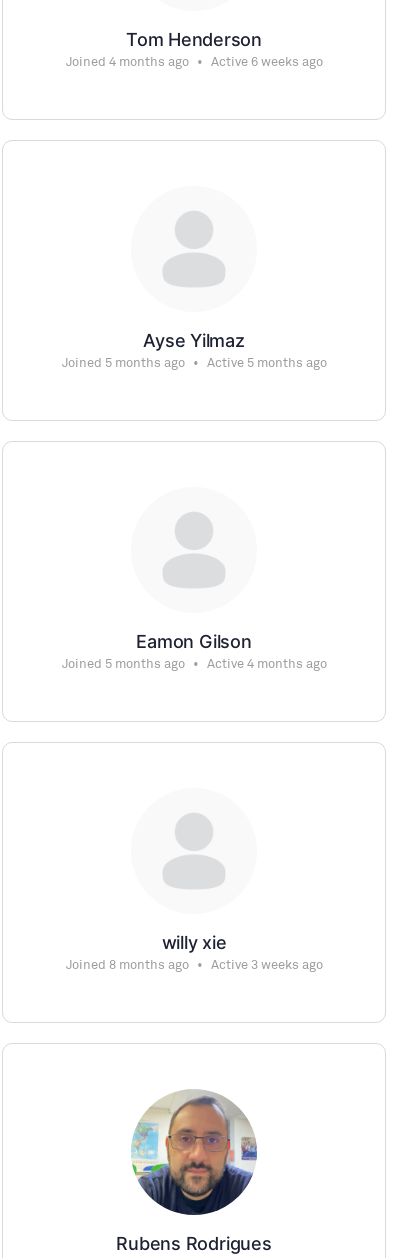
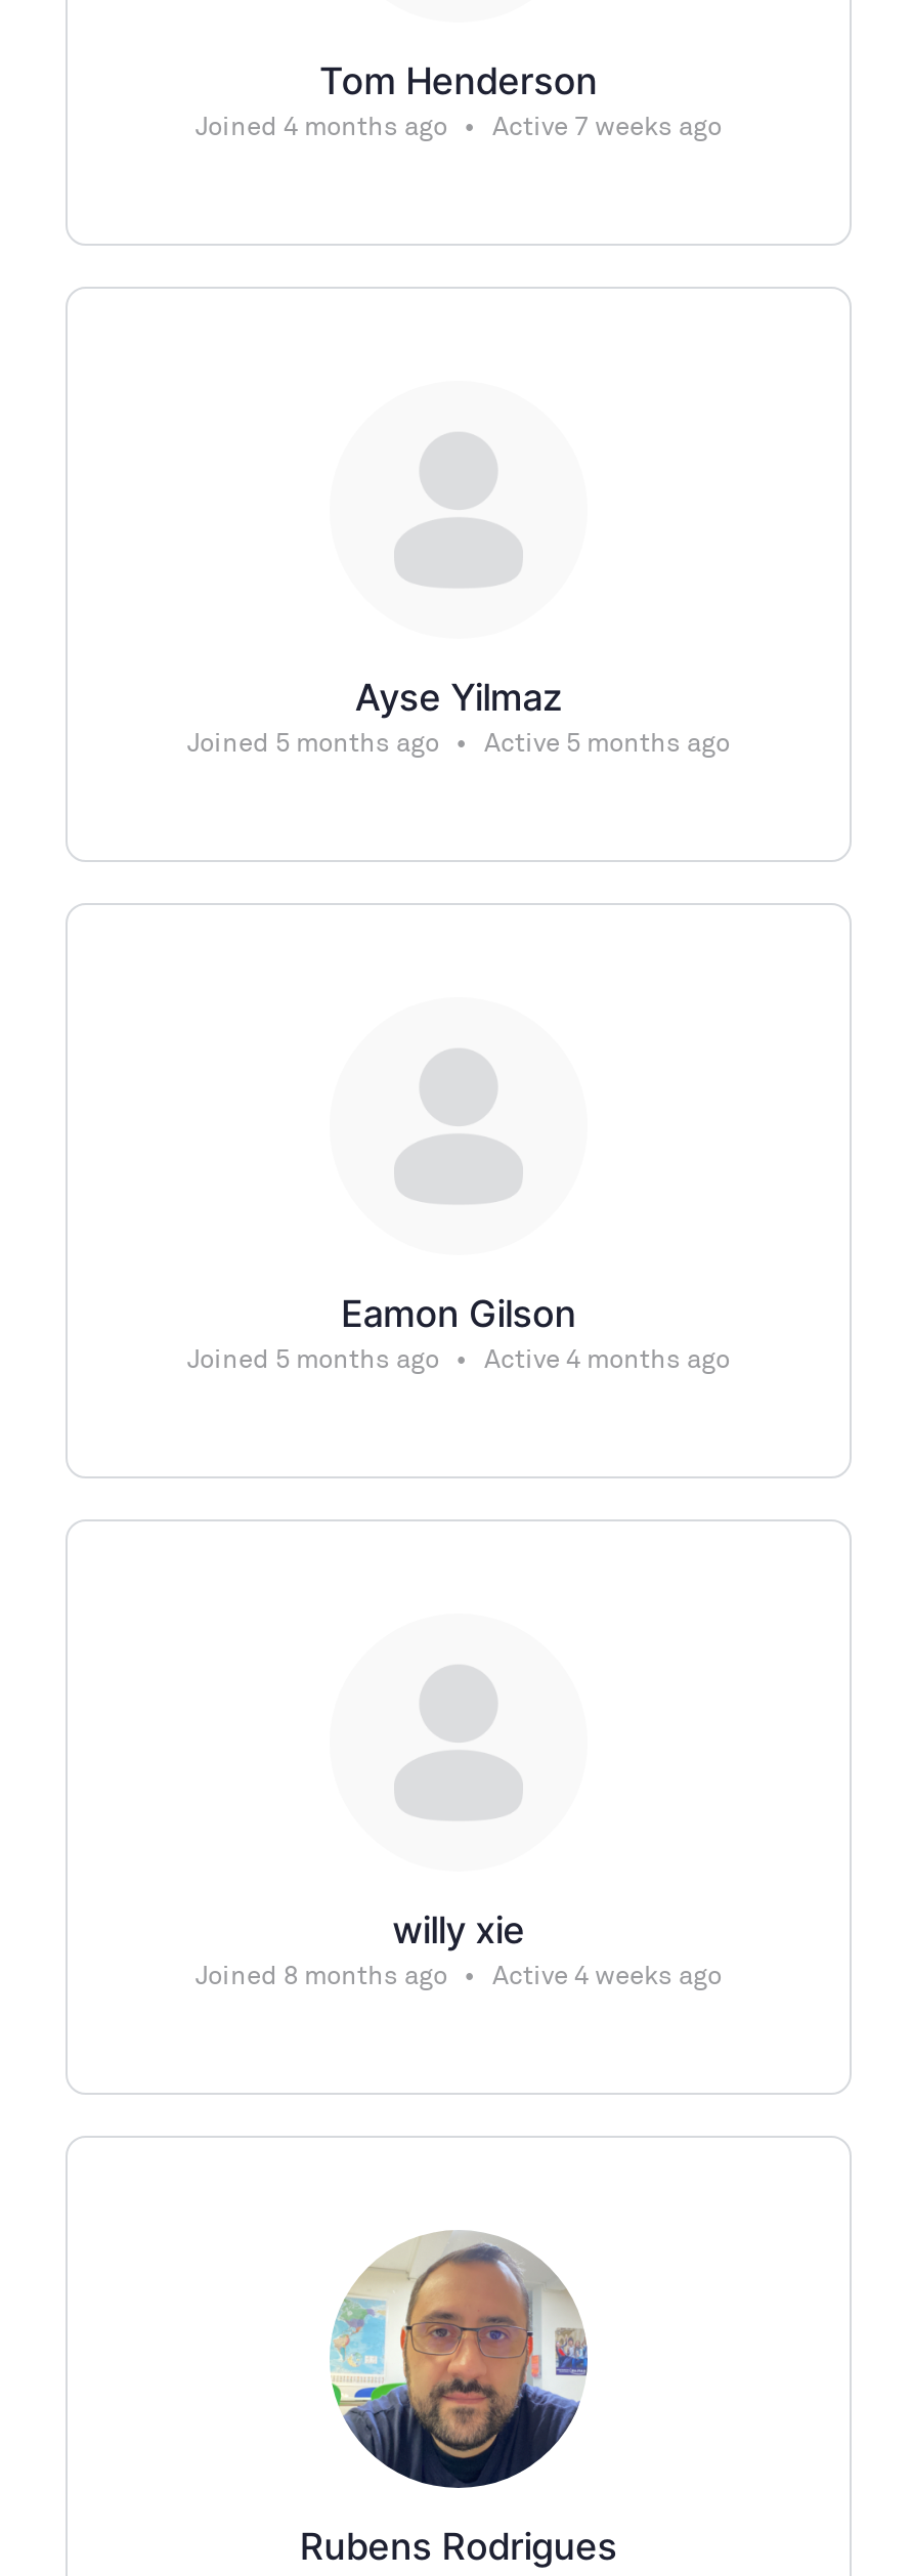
- Joined 4 months ago • Active 6 weeks ago
+ Joined 4 months ago • Active 7 weeks ago

- Joined 8 months ago • Active 3 weeks ago
+ Joined 8 months ago • Active 4 weeks ago
